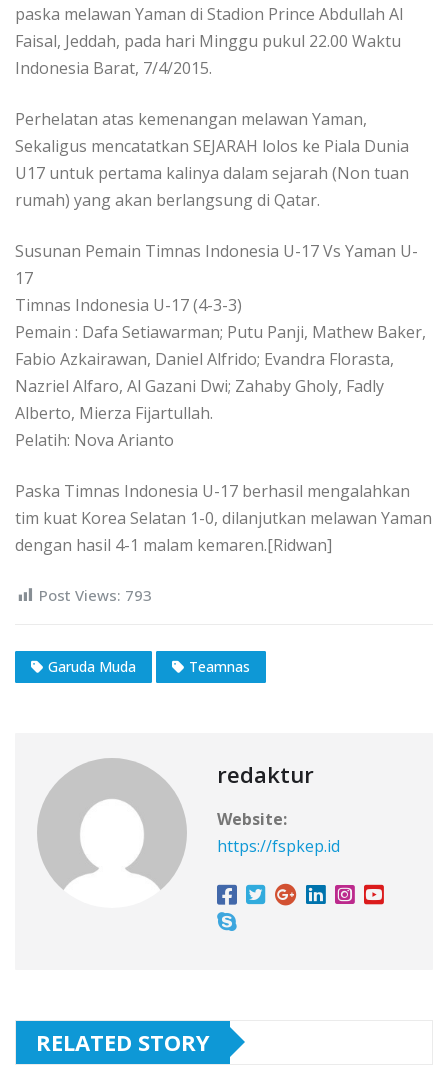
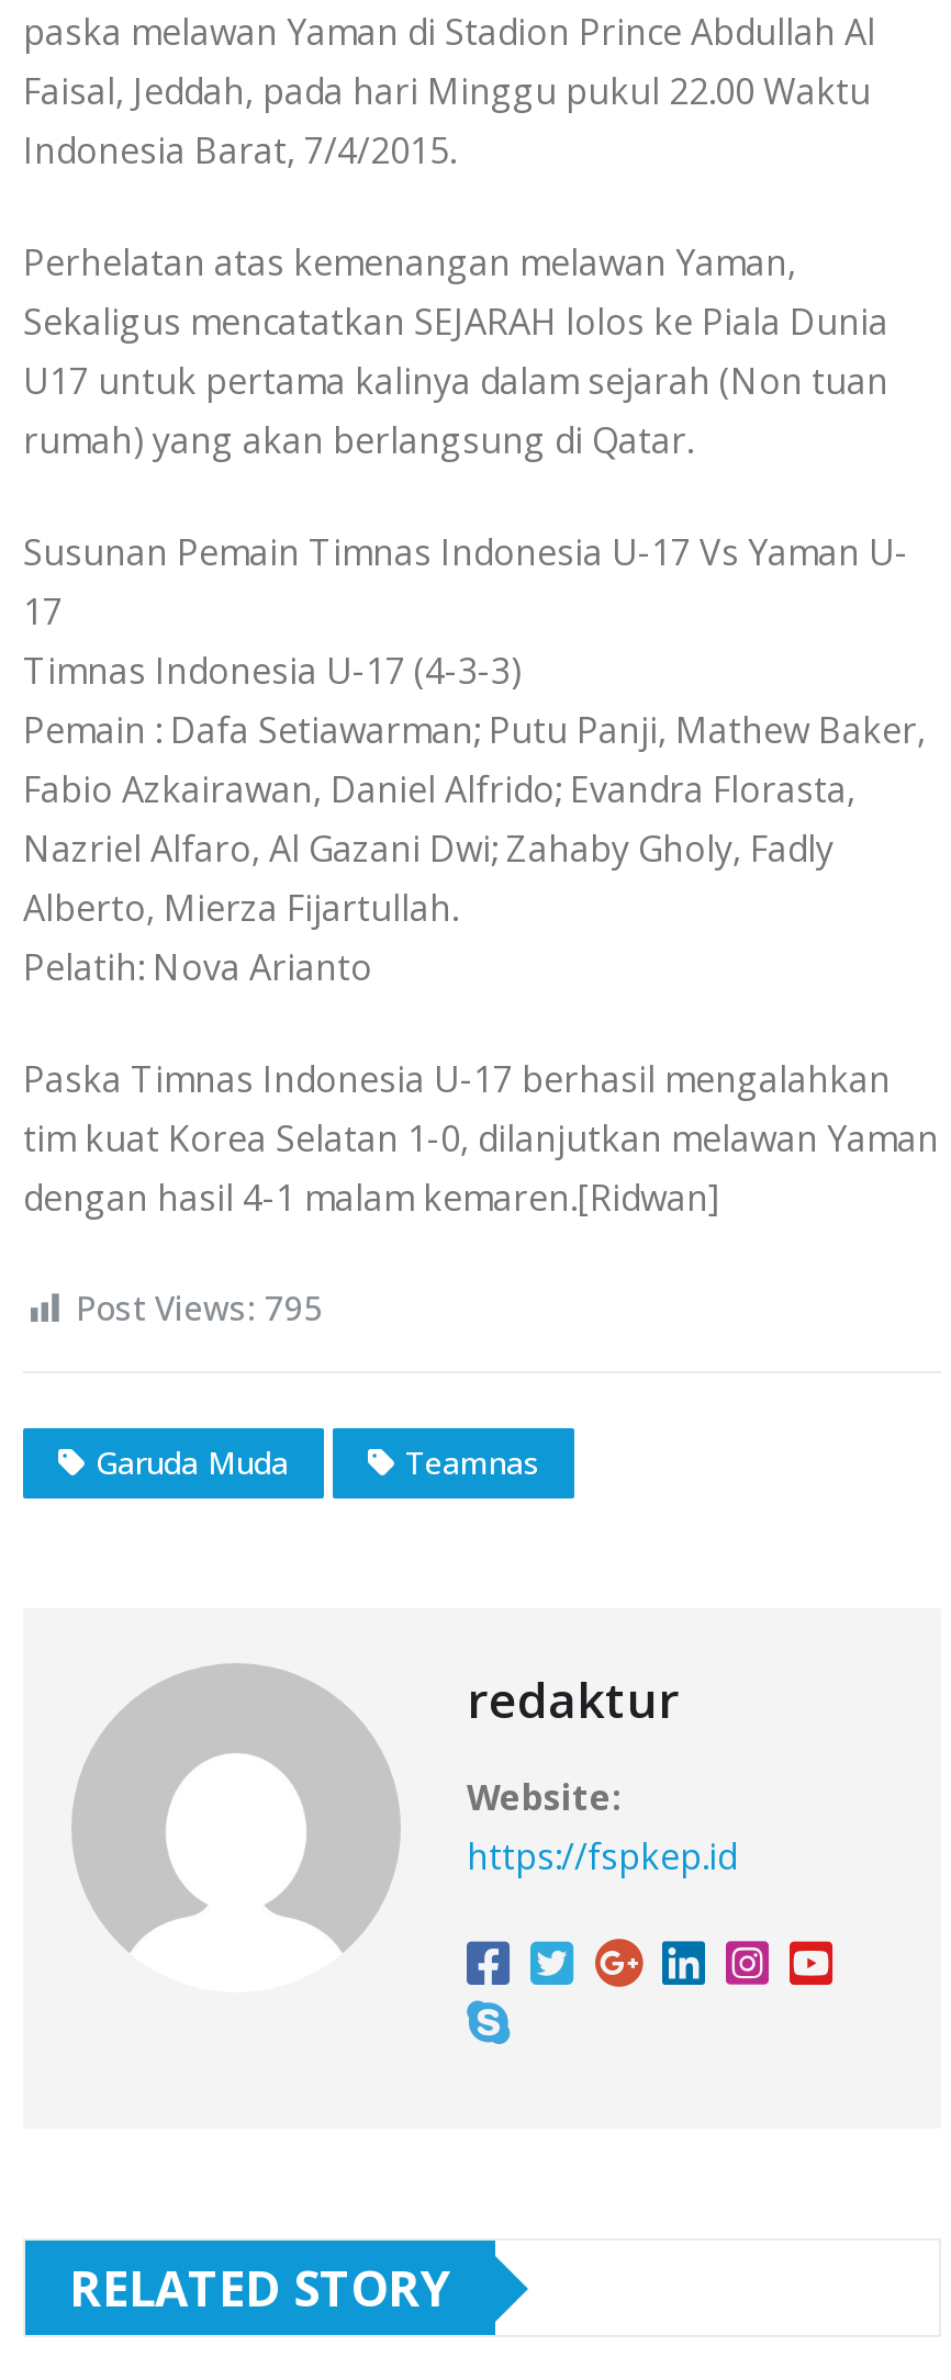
- Post Views: 793
+ Post Views: 795
